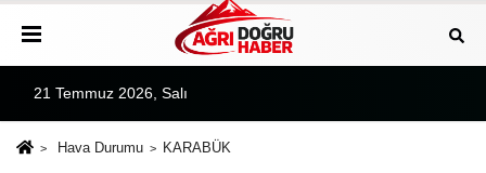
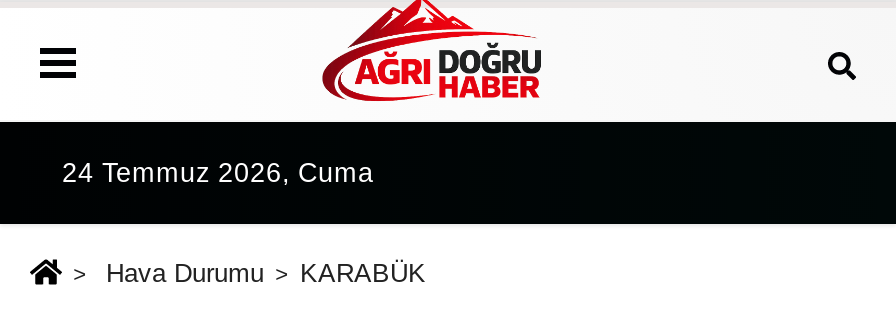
- 21 Temmuz 2026, Salı
+ 24 Temmuz 2026, Cuma
